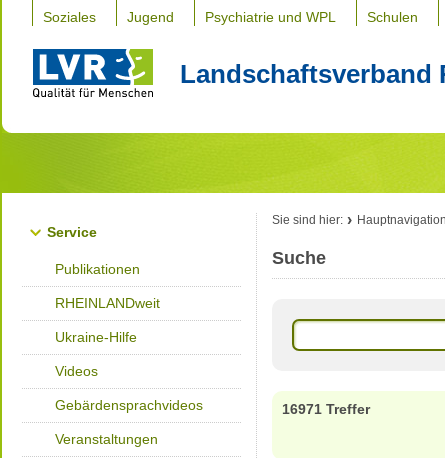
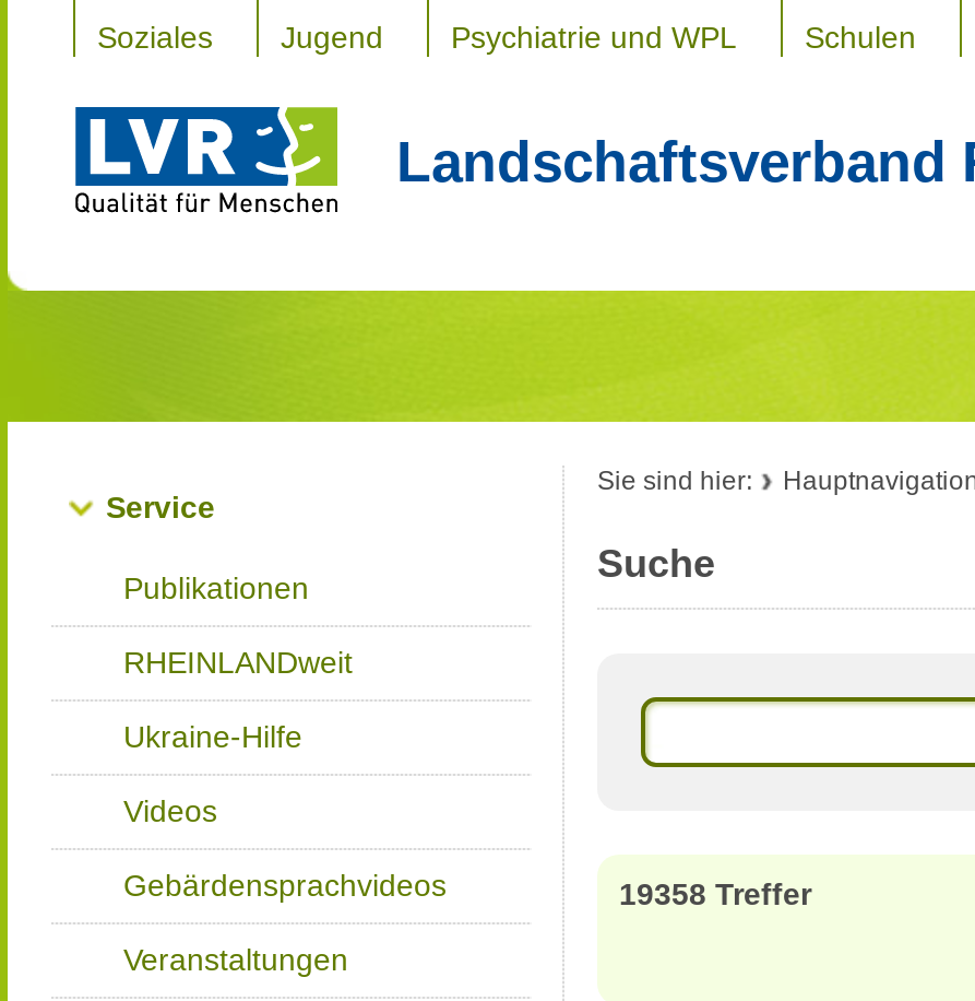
- 16971 Treffer
+ 19358 Treffer
